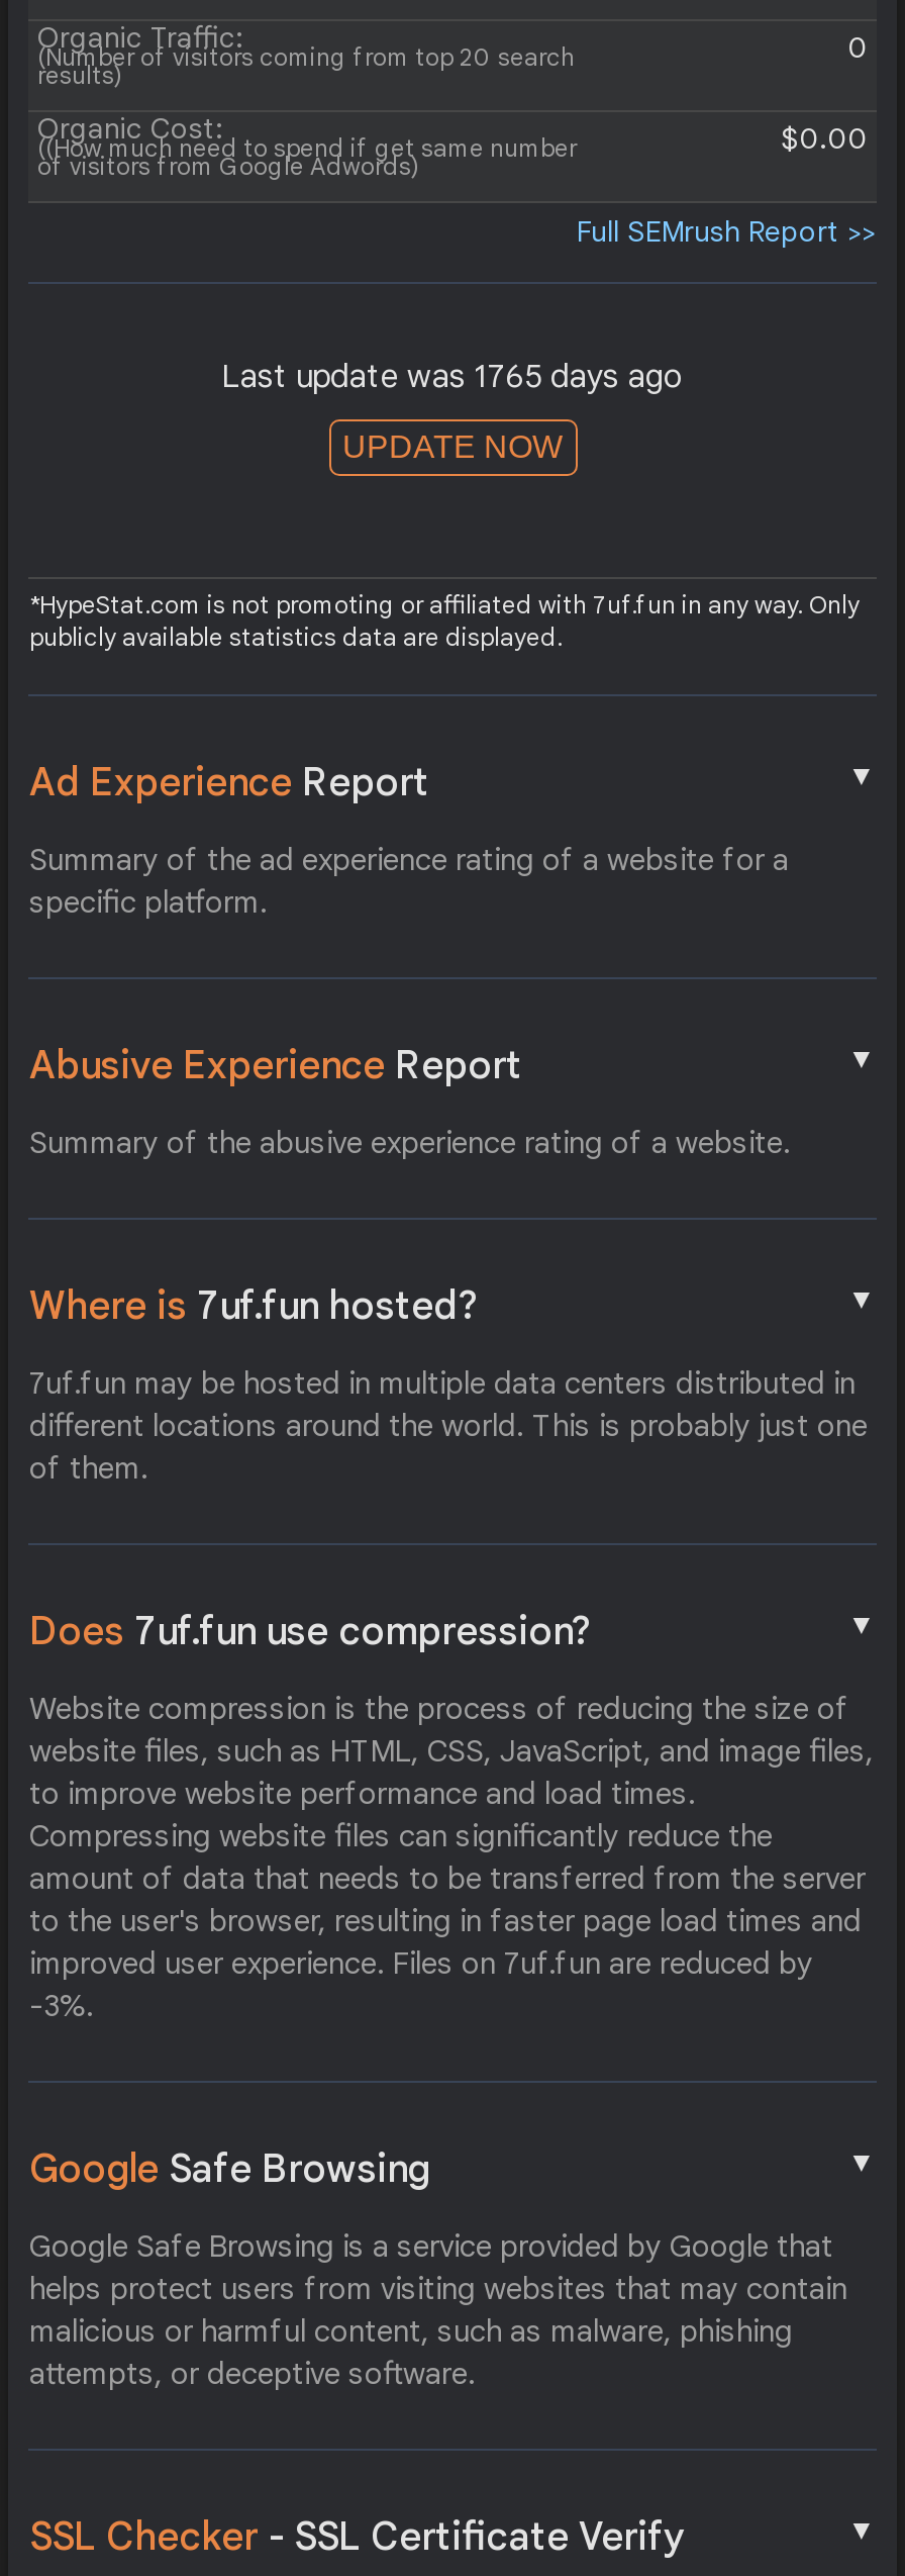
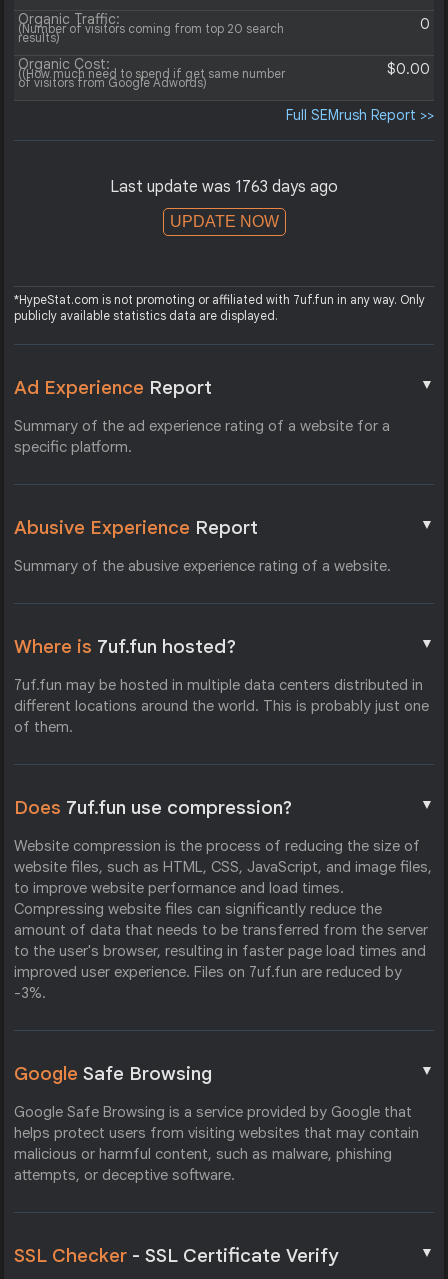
- Last update was 1765 days ago
+ Last update was 1763 days ago
